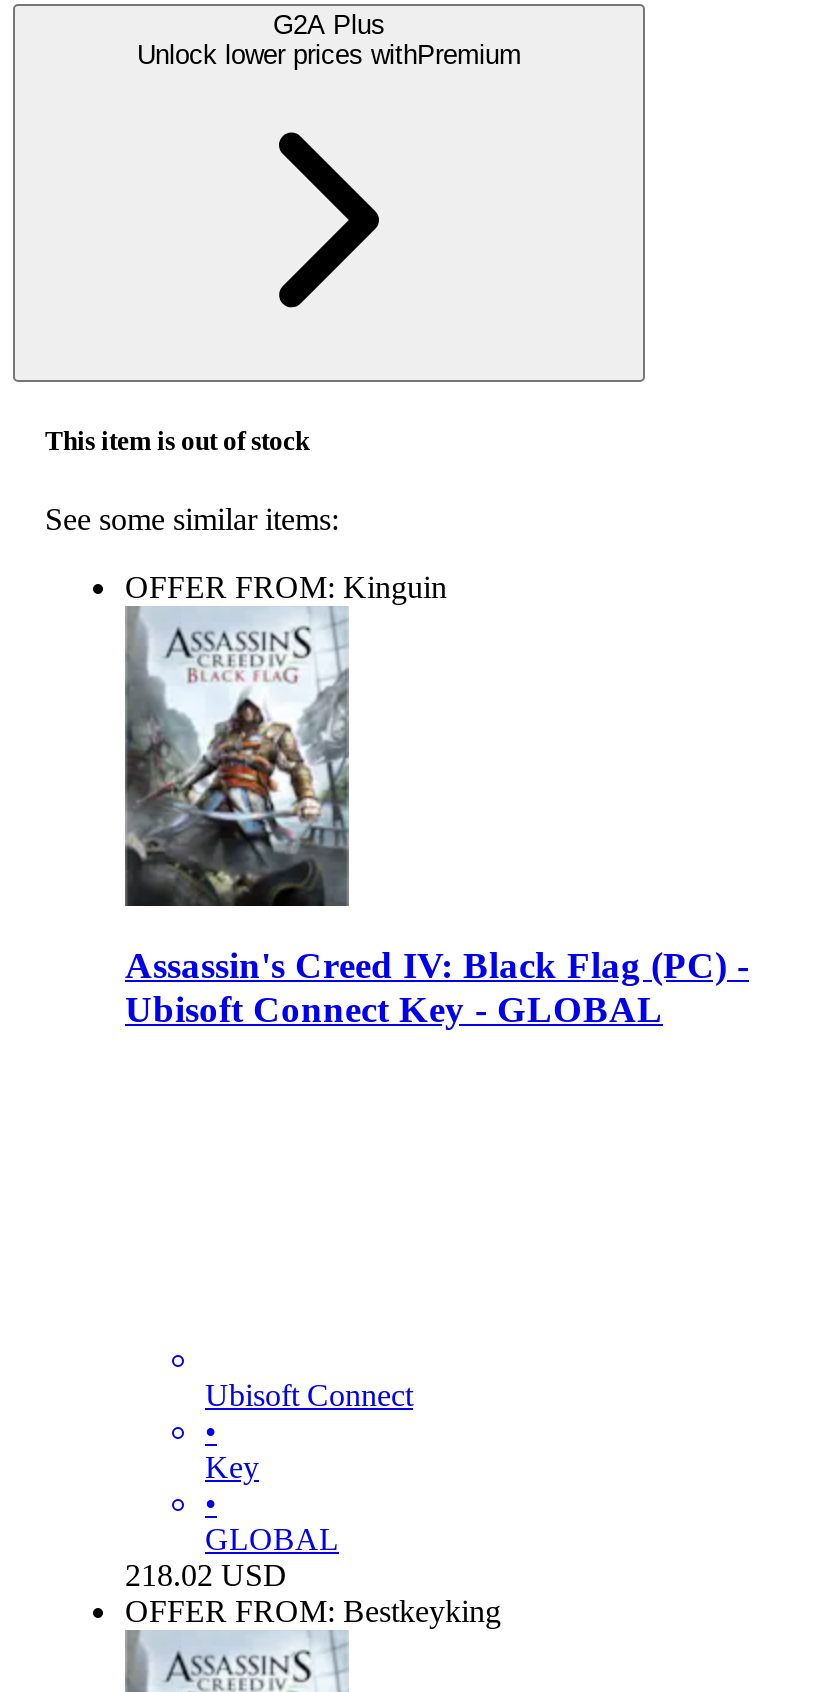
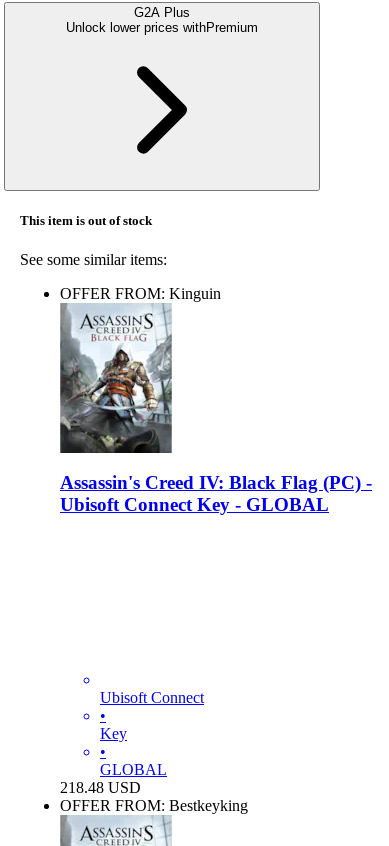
- 218.02 USD
+ 218.48 USD
